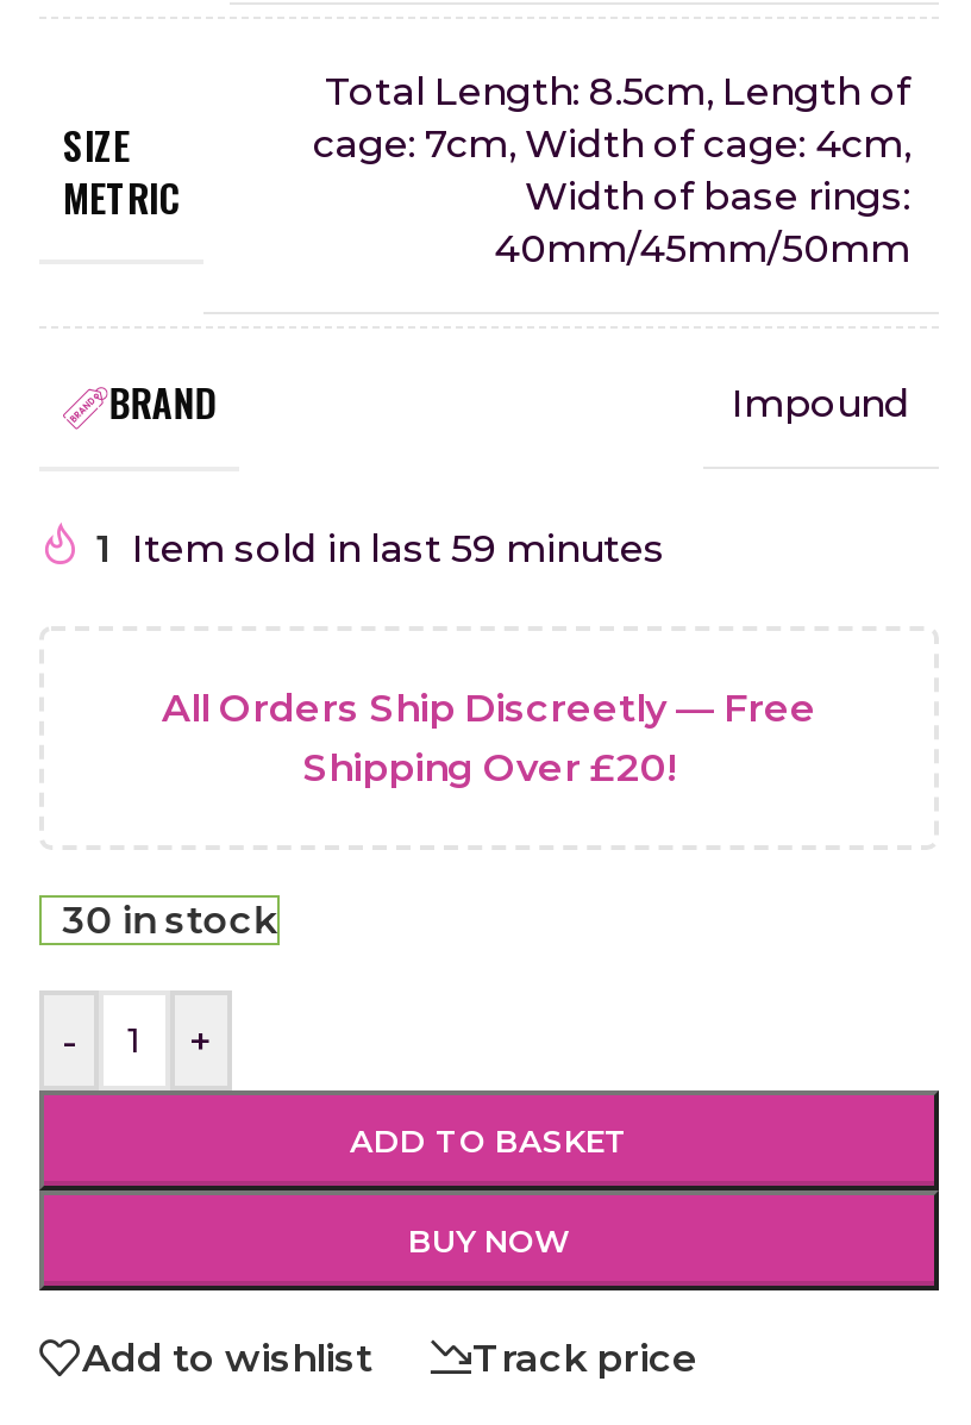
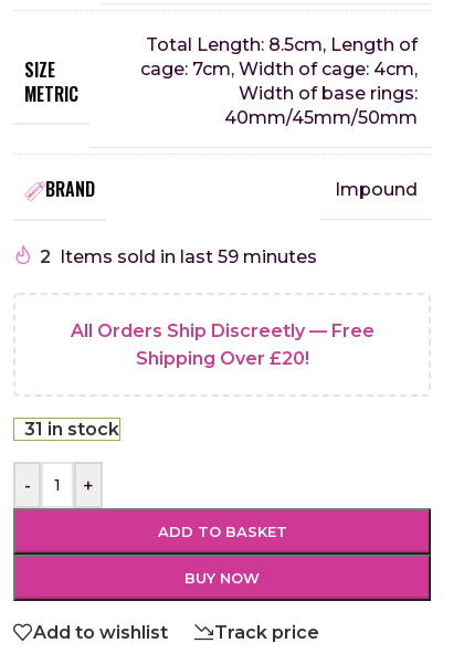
- 1 Item sold in last 59 minutes
+ 2 Items sold in last 59 minutes

- 30 in stock
+ 31 in stock
